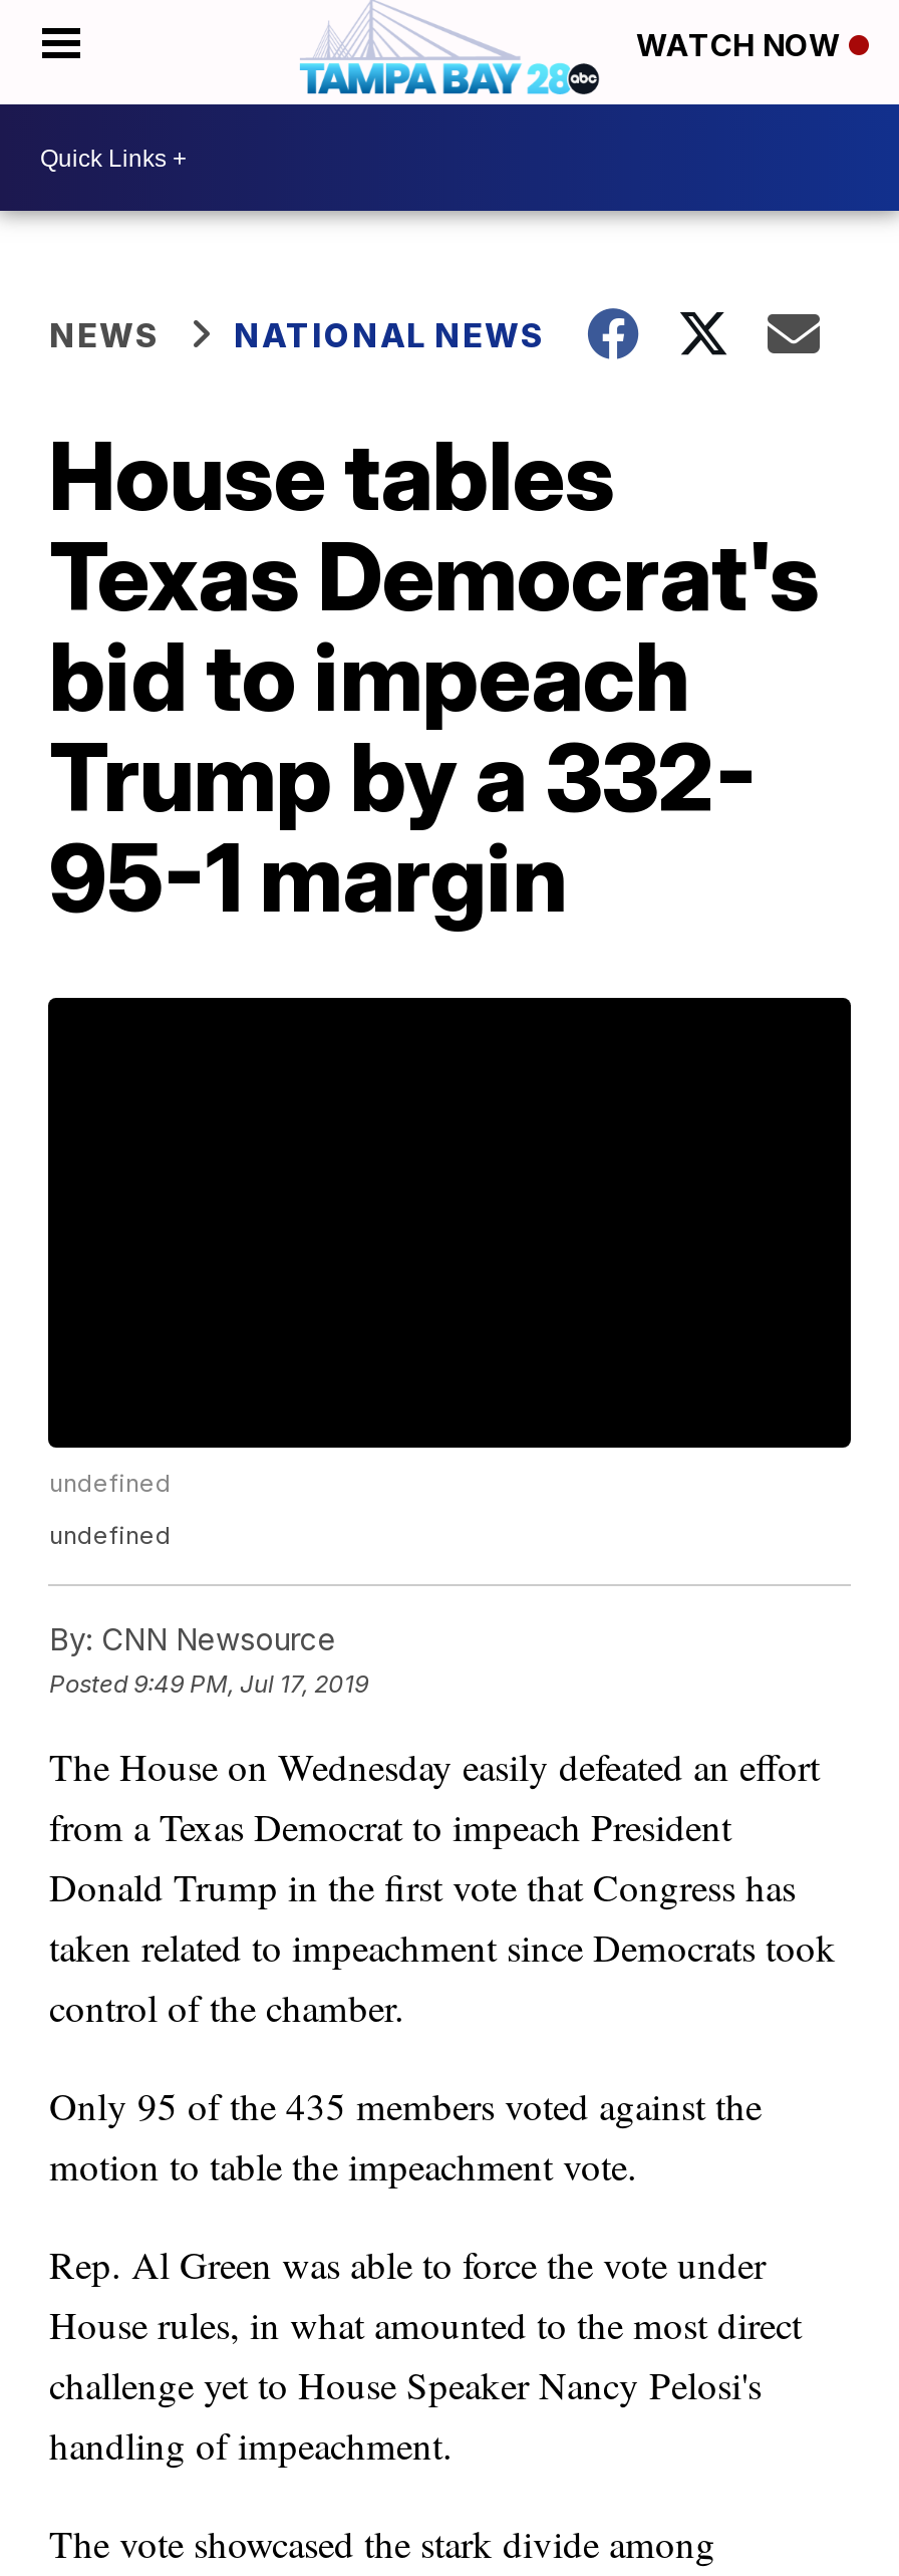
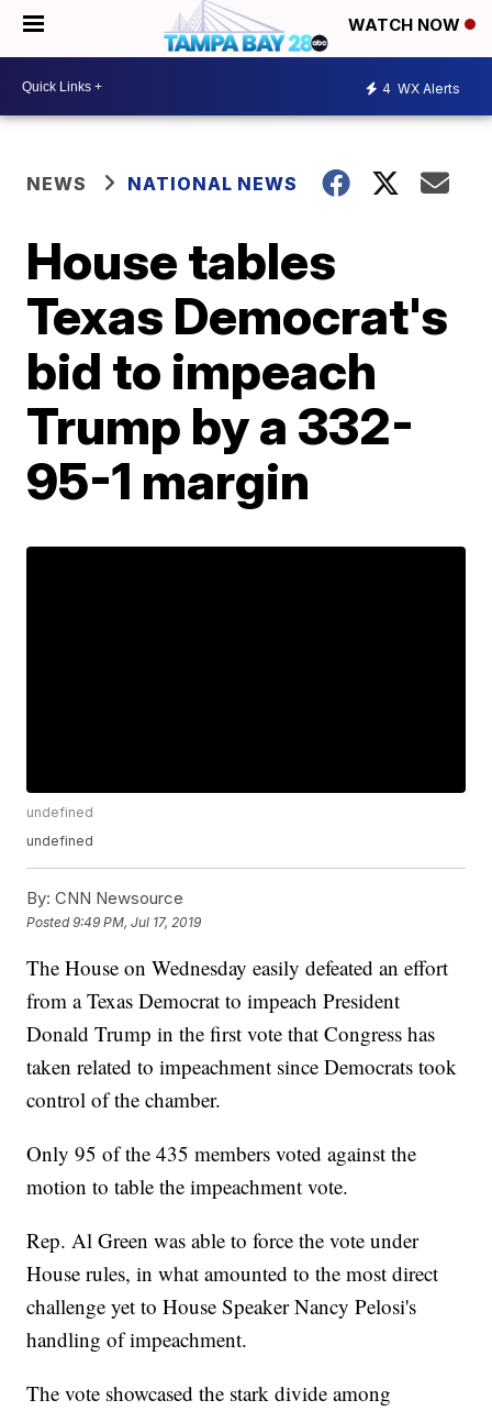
+ 4 WX Alerts
